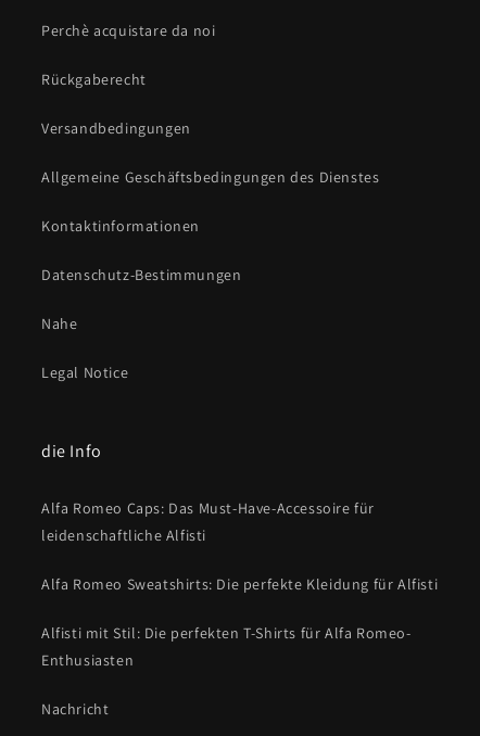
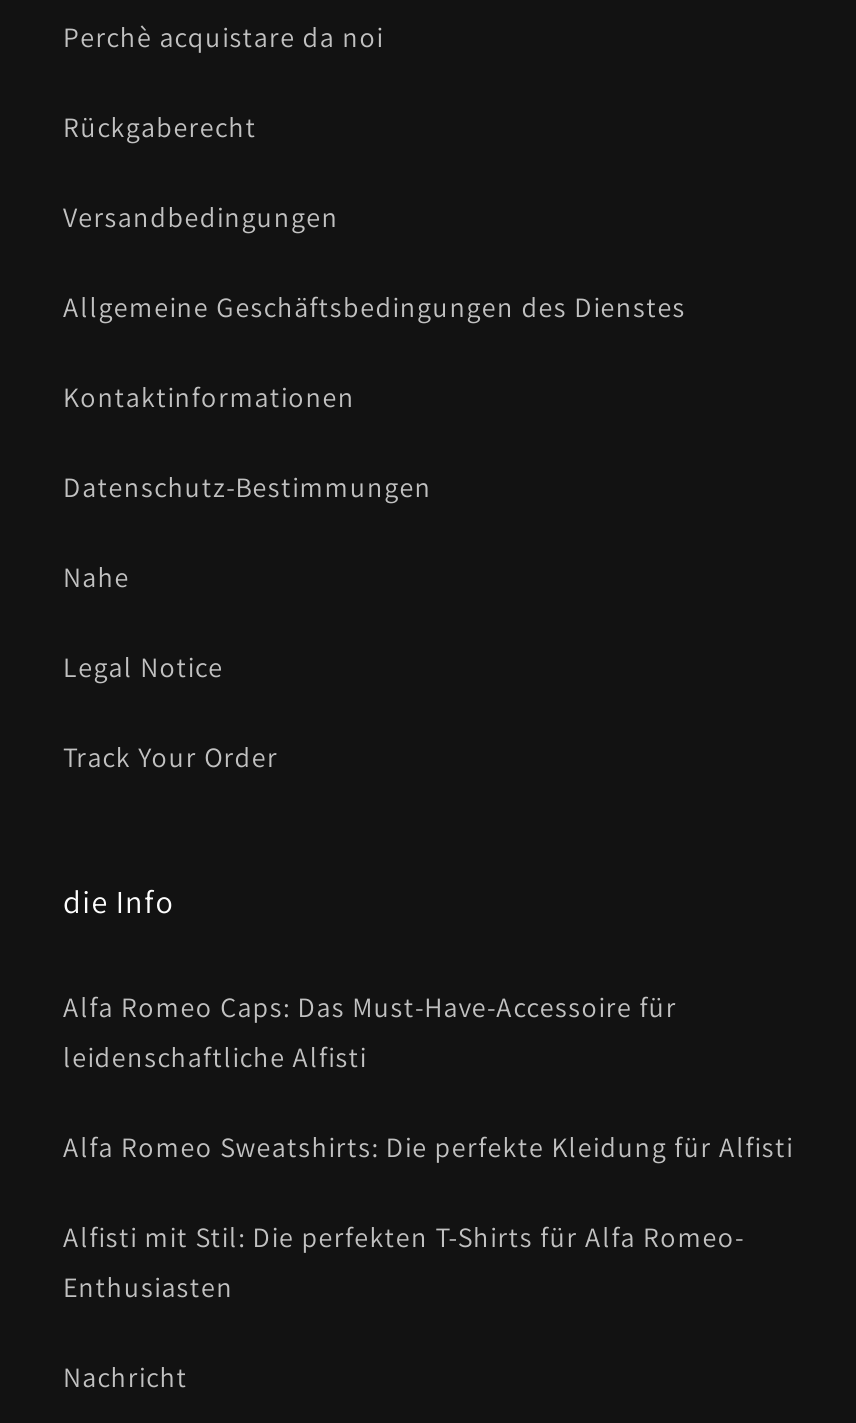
+ Track Your Order
